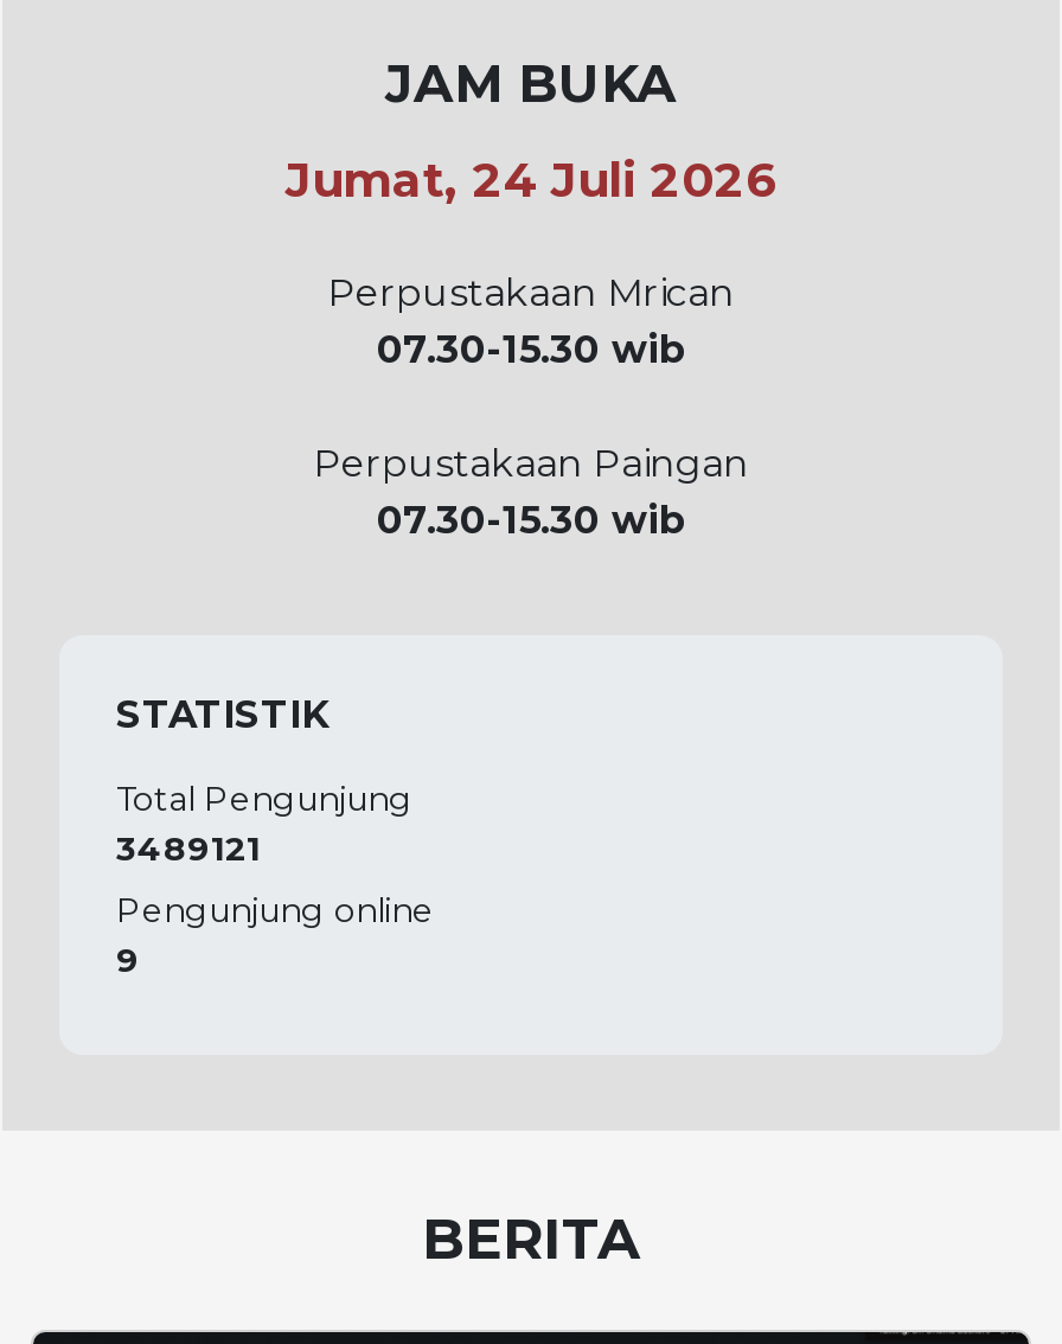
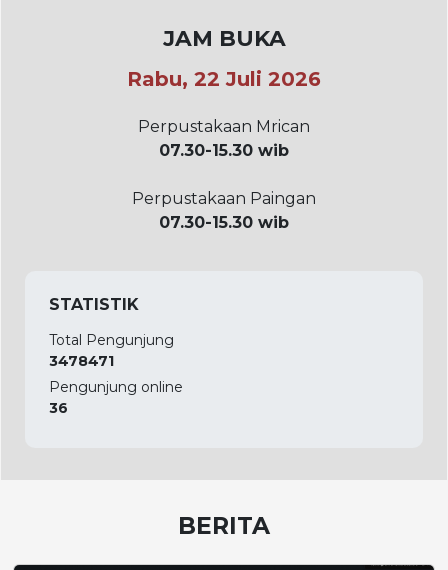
- Jumat, 24 Juli 2026
+ Rabu, 22 Juli 2026

- 3489121
+ 3478471

- 9
+ 36
